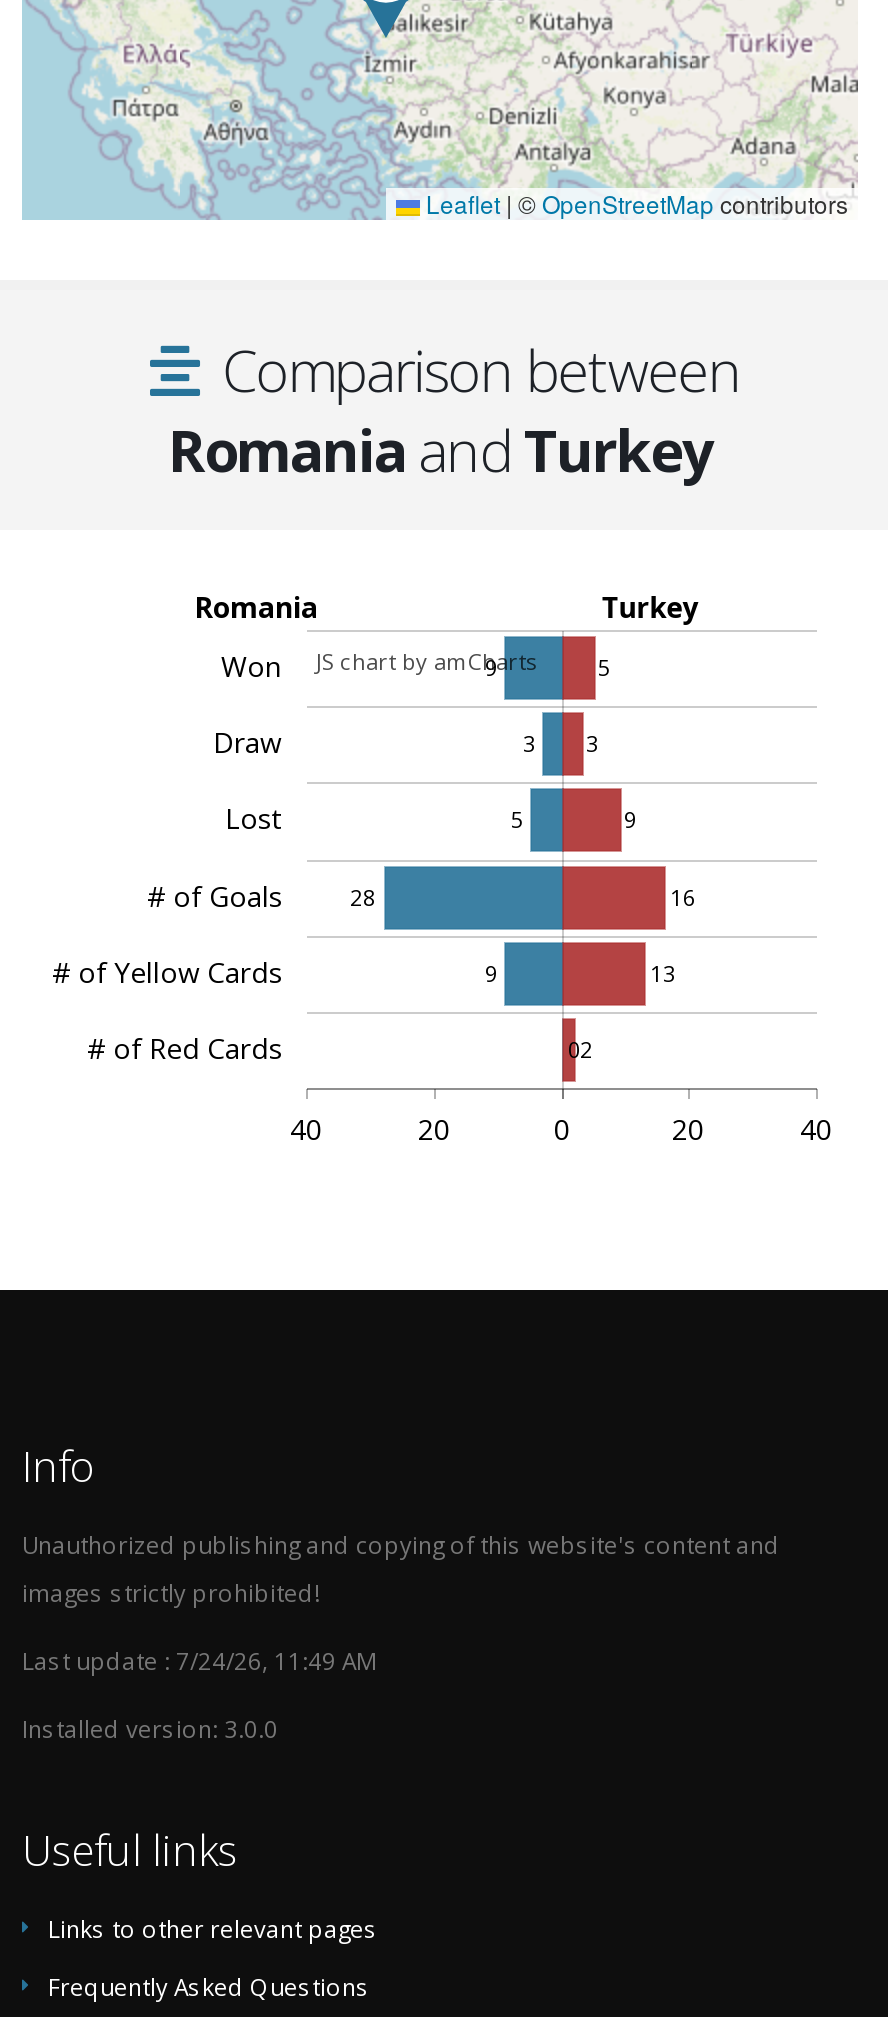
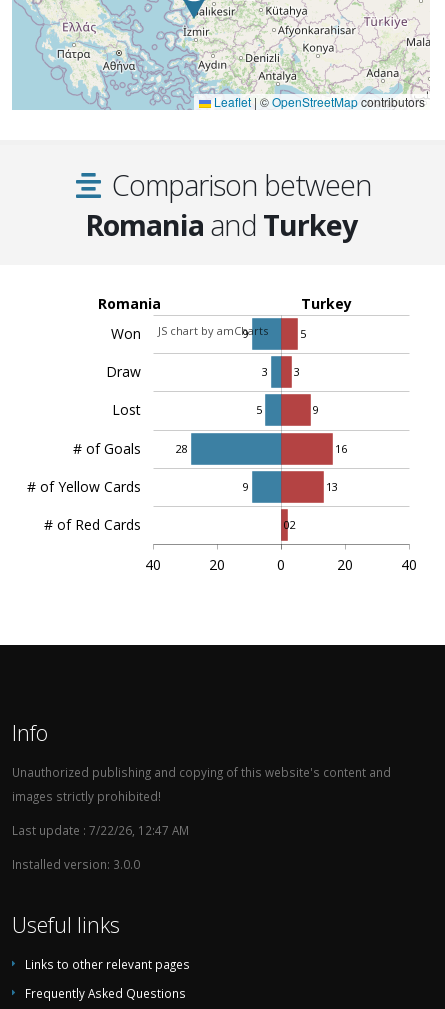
- Last update : 7/24/26, 11:49 AM
+ Last update : 7/22/26, 12:47 AM
